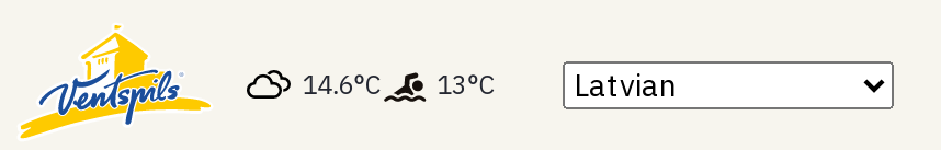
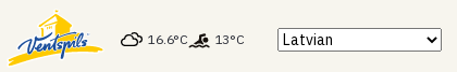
- 14.6°C 13°C
+ 16.6°C 13°C
